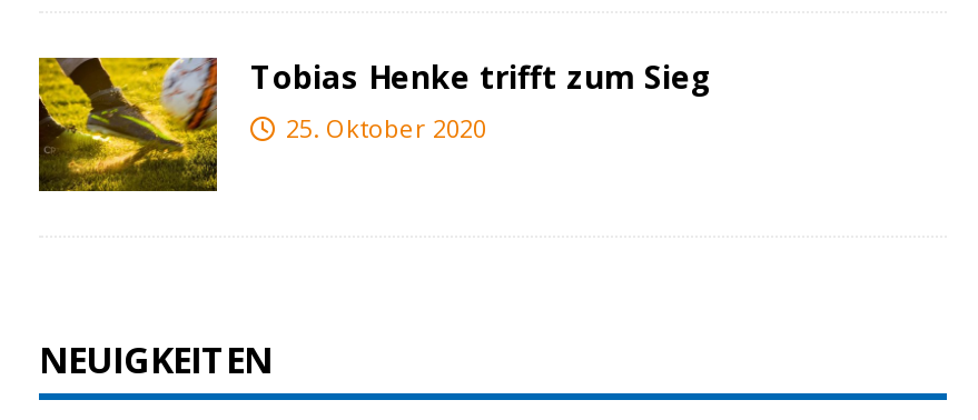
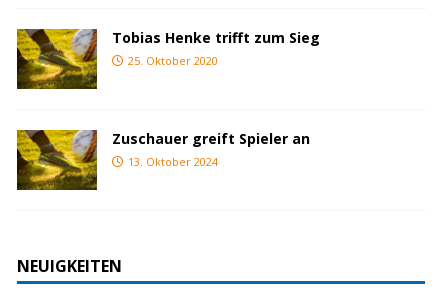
+ Zuschauer greift Spieler an
+ 13. Oktober 2024
